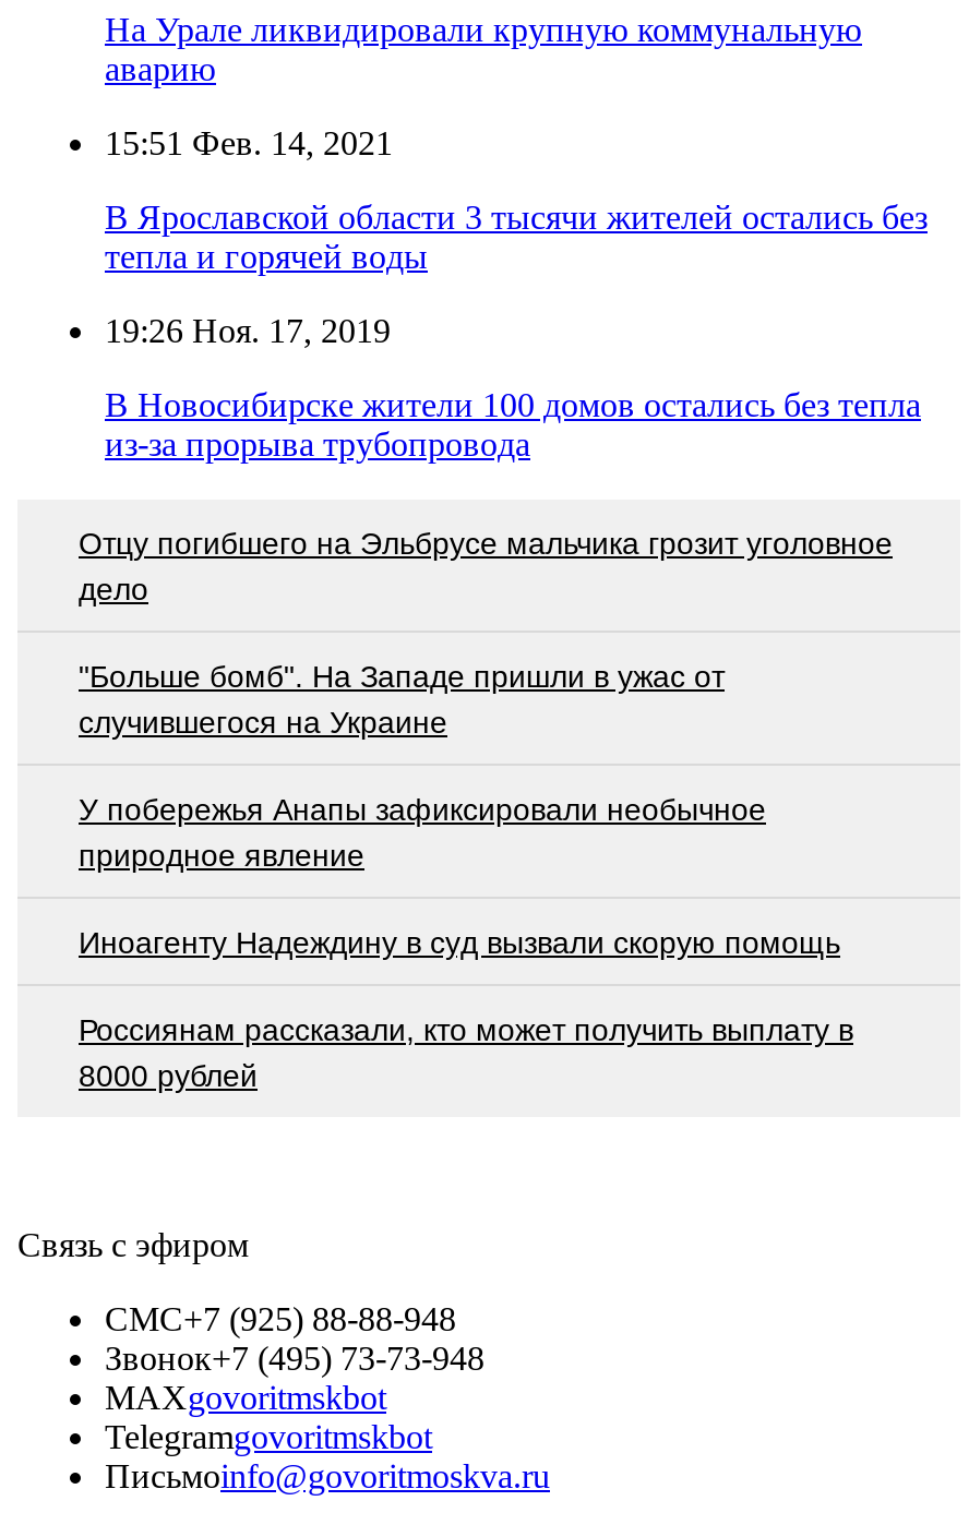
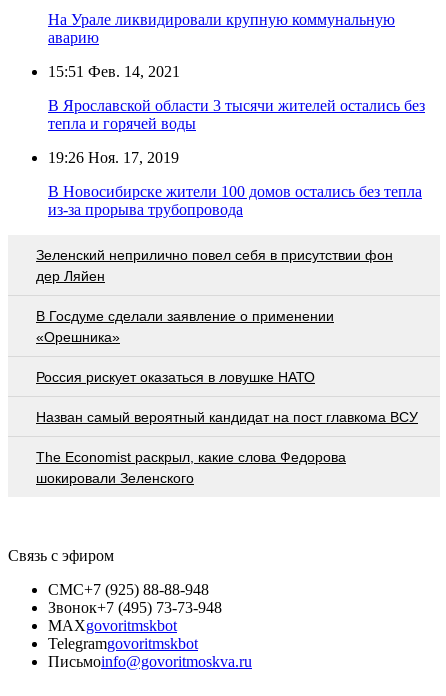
- Отцу погибшего на Эльбрусе мальчика грозит уголовное
- дело
+ Зеленский неприлично повел cебя в присутствии фон
+ дер Ляйен

- "Больше бомб". На Западе пришли в ужас от
- случившегося на Украине
+ В Госдуме сделали заявление о применении
+ «Орешника»

- У побережья Анапы зафиксировали необычное
- природное явление
+ Россия рискует оказаться в ловушке НАТО

- Иноагенту Надеждину в суд вызвали скорую помощь
+ Назван самый вероятный кандидат на пост главкома ВСУ

- Россиянам рассказали, кто может получить выплату в
- 8000 рублей
+ The Economist раскрыл, какие слова Федорова
+ шокировали Зеленского
